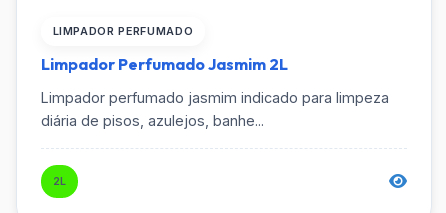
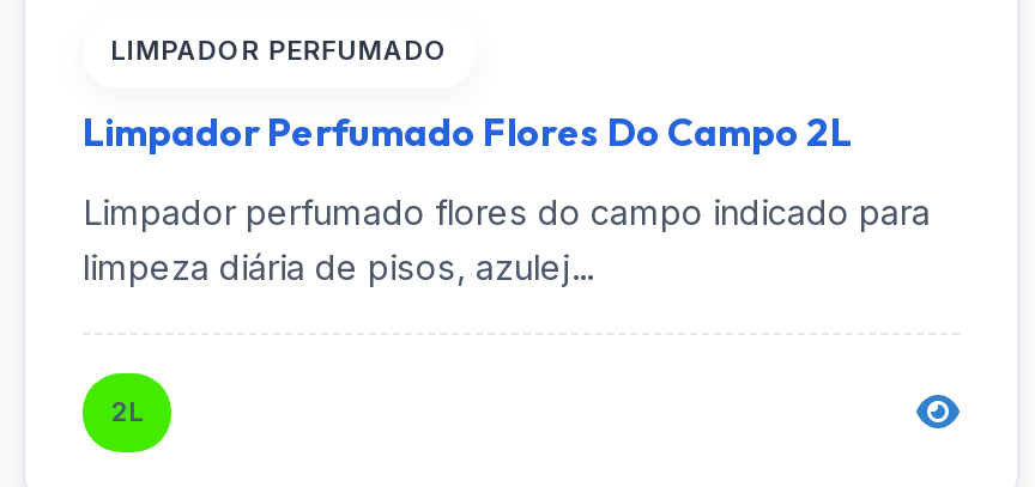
- Limpador Perfumado Jasmim 2L
+ Limpador Perfumado Flores Do Campo 2L

- Limpador perfumado jasmim indicado para limpeza
- diária de pisos, azulejos, banhe...
+ Limpador perfumado flores do campo indicado para
+ limpeza diária de pisos, azulej...
